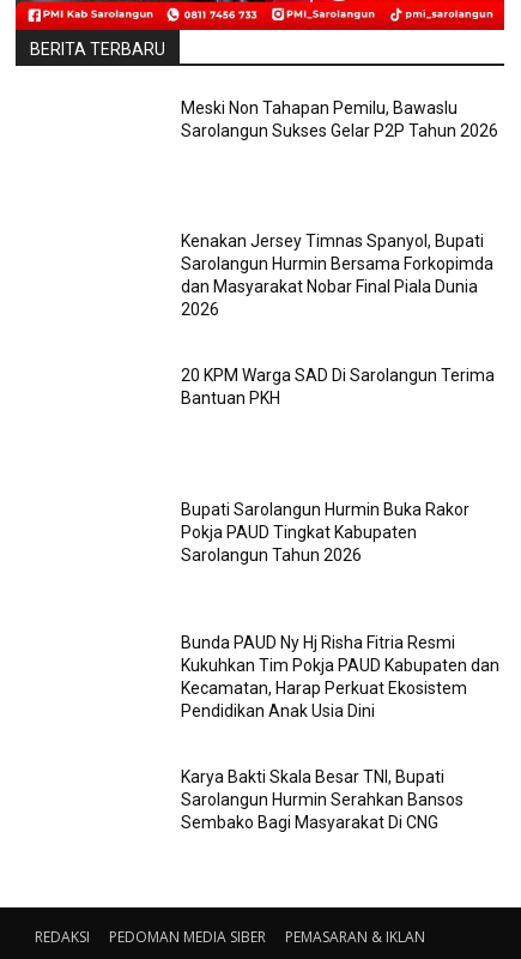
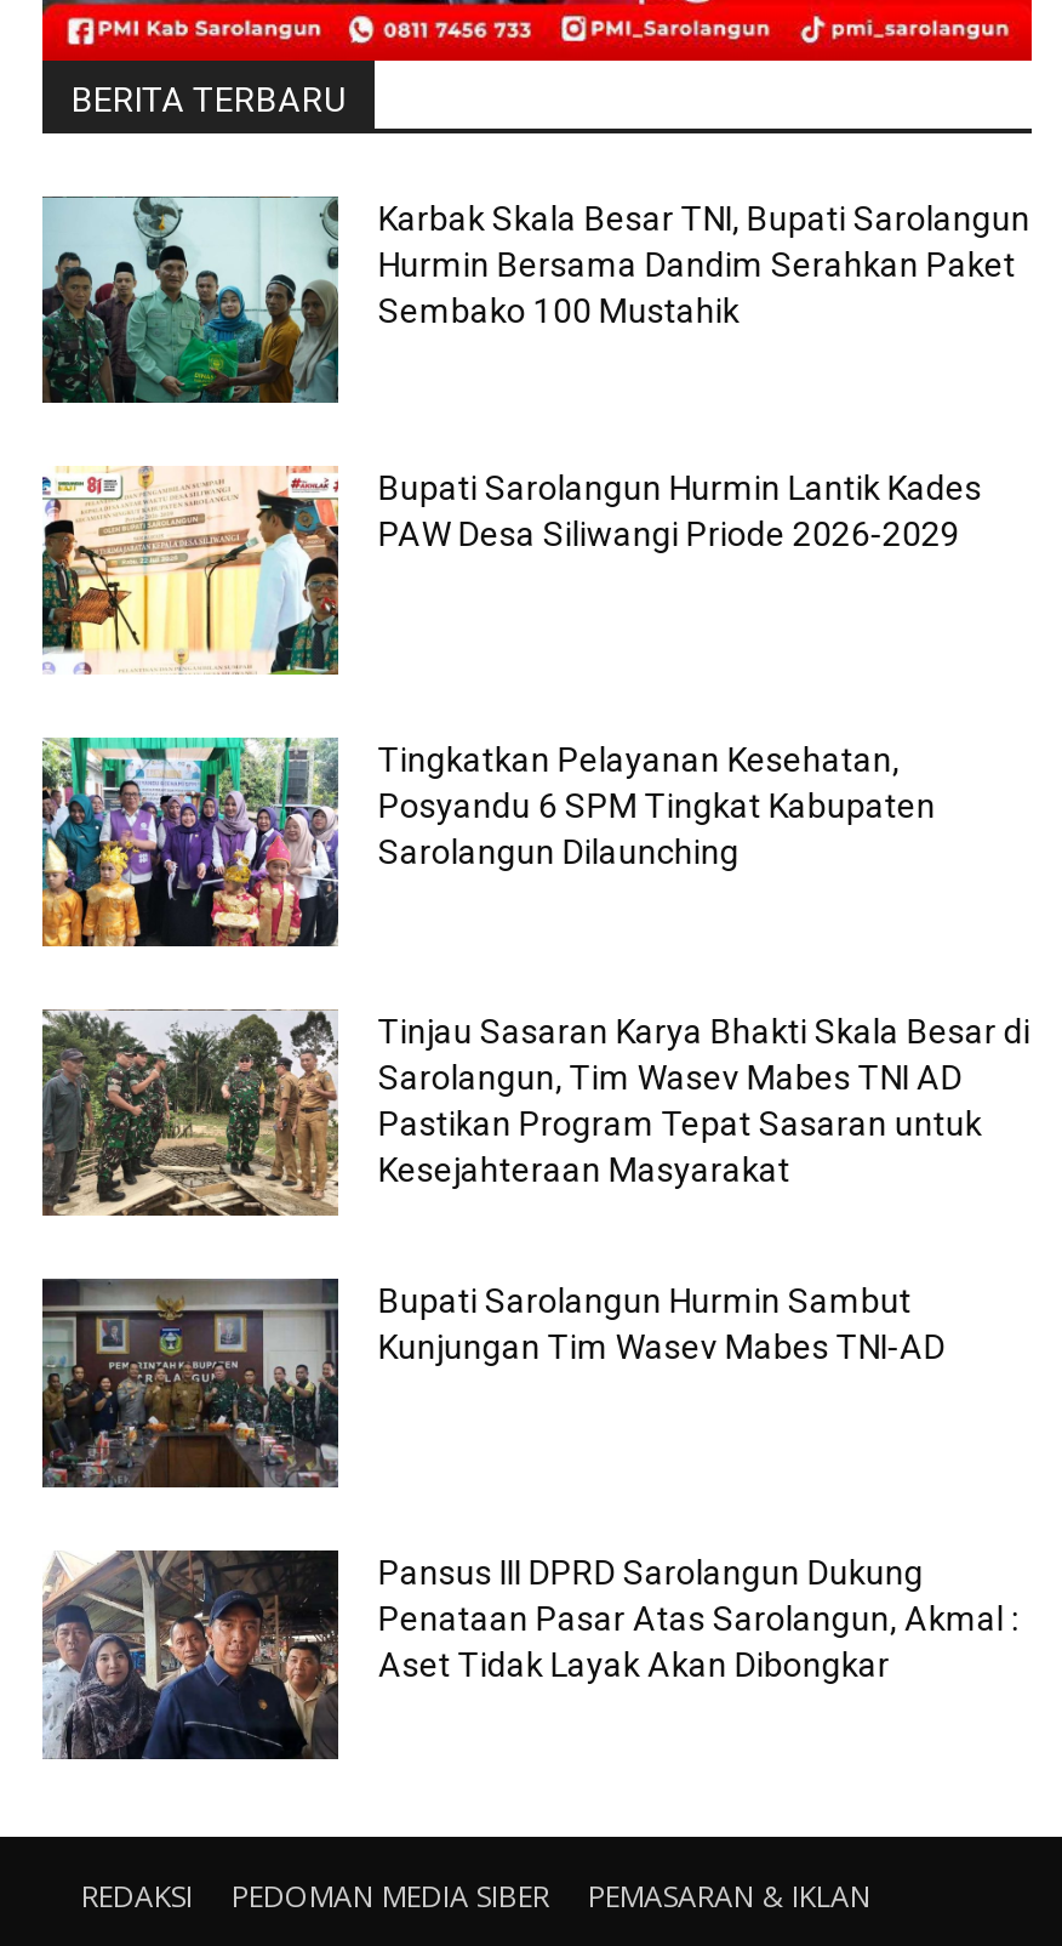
+ [image]

+ [image]

+ [image]

+ [image]

+ [image]

+ [image]

- Meski Non Tahapan Pemilu, Bawaslu
- Sarolangun Sukses Gelar P2P Tahun 2026
+ Karbak Skala Besar TNI, Bupati Sarolangun
+ Hurmin Bersama Dandim Serahkan Paket
+ Sembako 100 Mustahik

- Kenakan Jersey Timnas Spanyol, Bupati
- Sarolangun Hurmin Bersama Forkopimda
- dan Masyarakat Nobar Final Piala Dunia
- 2026
+ Bupati Sarolangun Hurmin Lantik Kades
+ PAW Desa Siliwangi Priode 2026-2029

- 20 KPM Warga SAD Di Sarolangun Terima
- Bantuan PKH
+ Tingkatkan Pelayanan Kesehatan,
+ Posyandu 6 SPM Tingkat Kabupaten
+ Sarolangun Dilaunching

- Bupati Sarolangun Hurmin Buka Rakor
- Pokja PAUD Tingkat Kabupaten
- Sarolangun Tahun 2026
+ Tinjau Sasaran Karya Bhakti Skala Besar di
+ Sarolangun, Tim Wasev Mabes TNI AD
+ Pastikan Program Tepat Sasaran untuk
+ Kesejahteraan Masyarakat

- Bunda PAUD Ny Hj Risha Fitria Resmi
- Kukuhkan Tim Pokja PAUD Kabupaten dan
- Kecamatan, Harap Perkuat Ekosistem
- Pendidikan Anak Usia Dini
+ Bupati Sarolangun Hurmin Sambut
+ Kunjungan Tim Wasev Mabes TNI-AD

- Karya Bakti Skala Besar TNI, Bupati
- Sarolangun Hurmin Serahkan Bansos
- Sembako Bagi Masyarakat Di CNG
+ Pansus III DPRD Sarolangun Dukung
+ Penataan Pasar Atas Sarolangun, Akmal :
+ Aset Tidak Layak Akan Dibongkar
